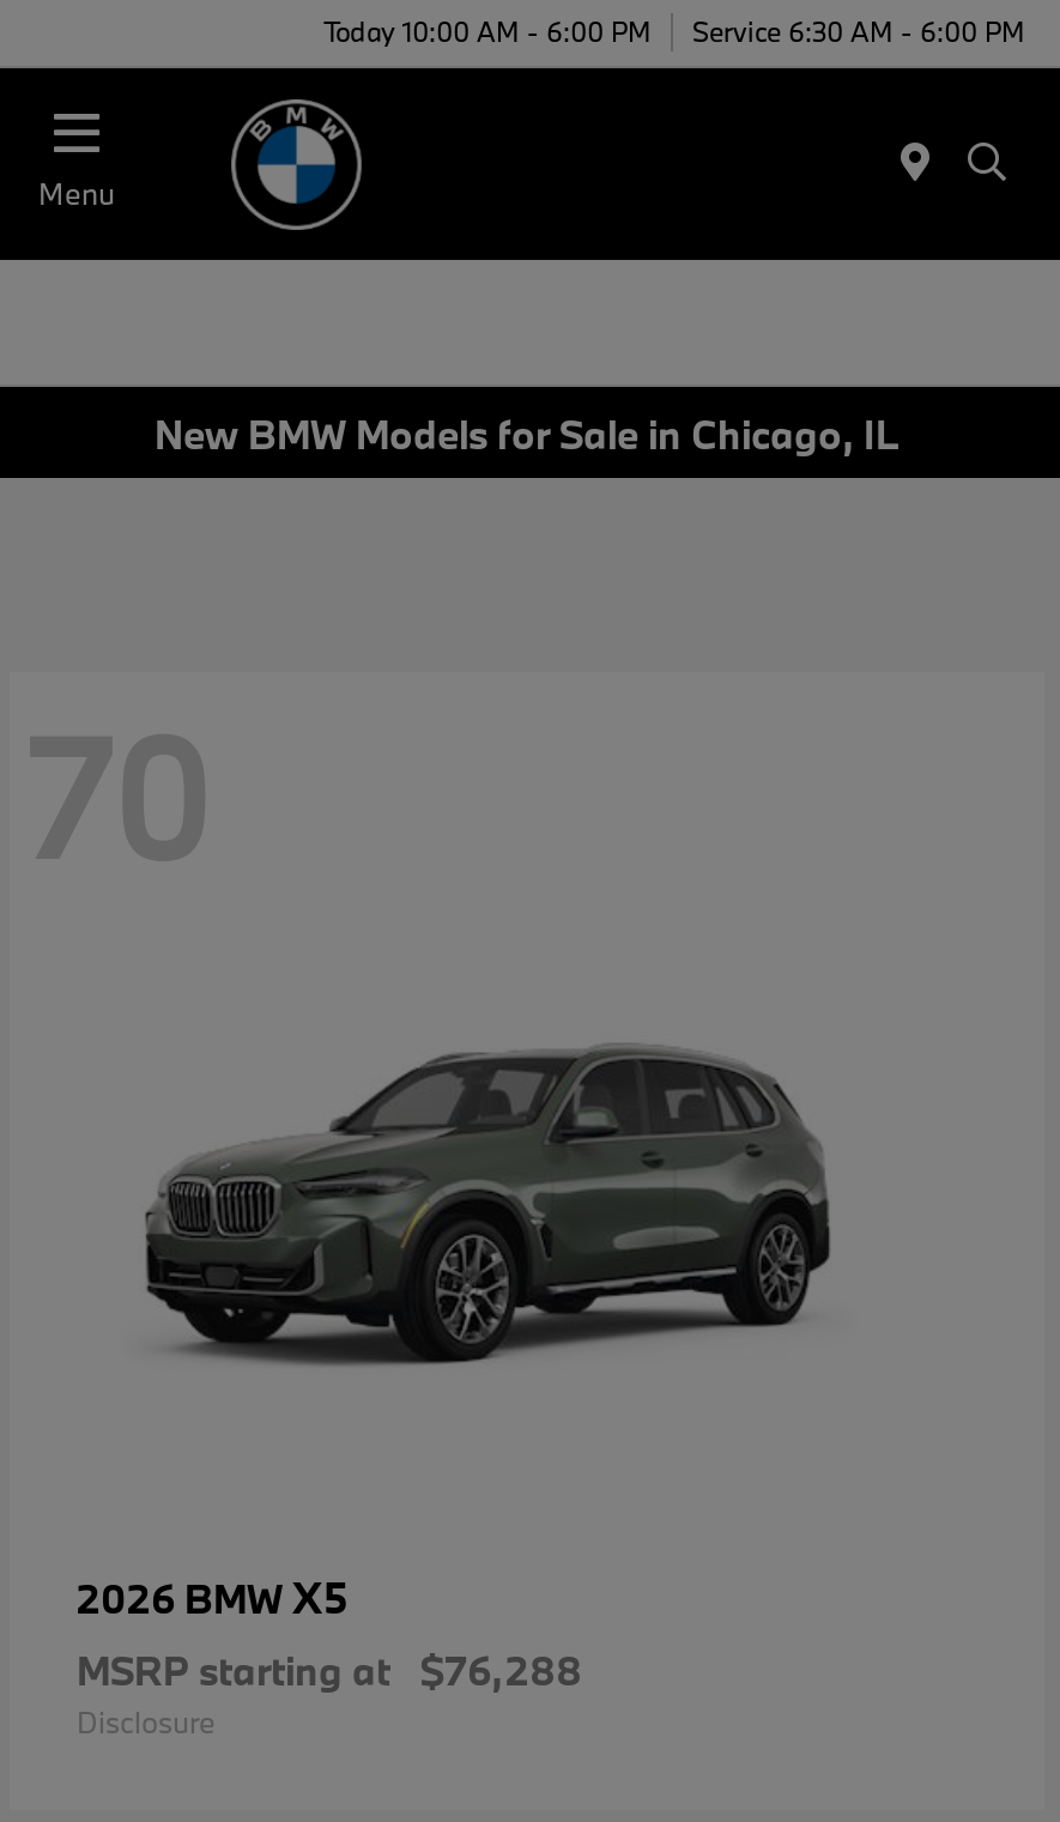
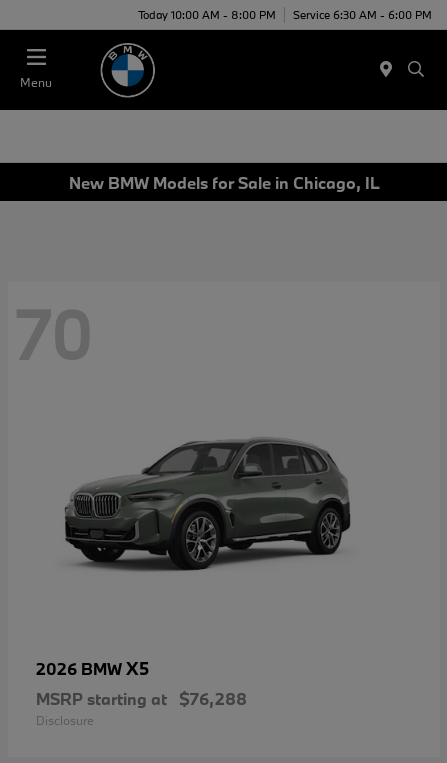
- Today 10:00 AM - 6:00 PM Service 6:30 AM - 6:00 PM
+ Today 10:00 AM - 8:00 PM Service 6:30 AM - 6:00 PM
